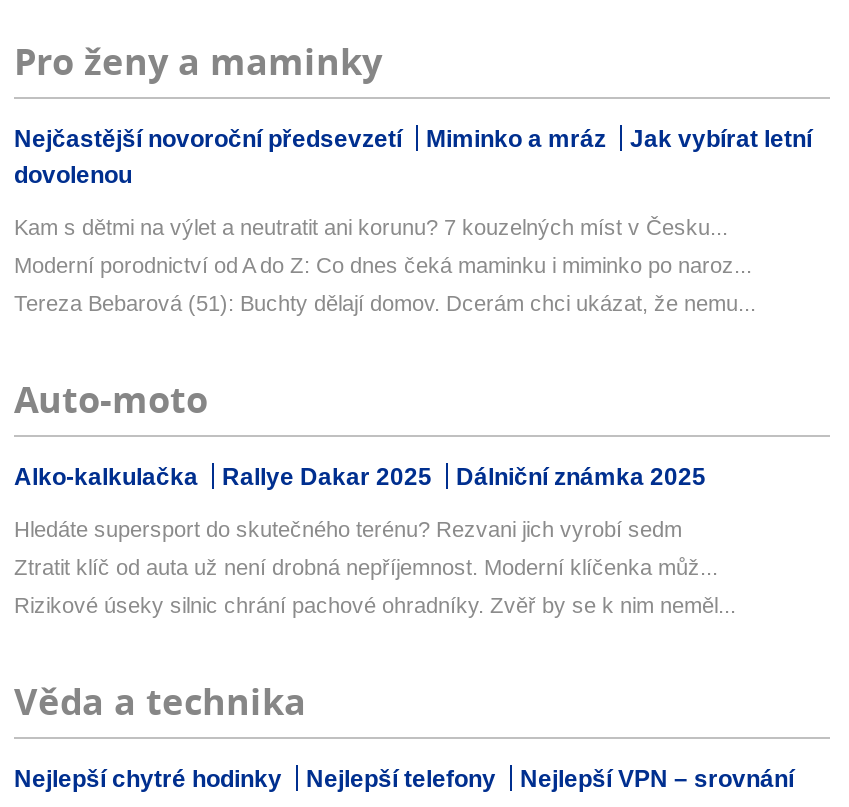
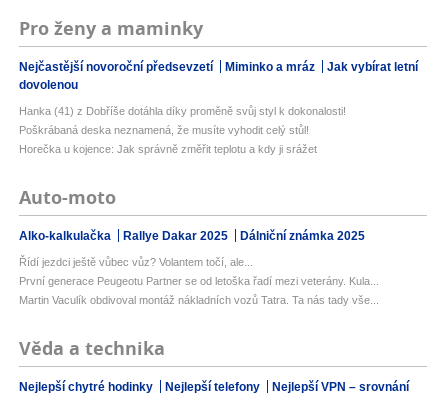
- Kam s dětmi na výlet a neutratit ani korunu? 7 kouzelných míst v Česku...
+ Hanka (41) z Dobříše dotáhla díky proměně svůj styl k dokonalosti!

- Moderní porodnictví od A do Z: Co dnes čeká maminku i miminko po naroz...
+ Poškrábaná deska neznamená, že musíte vyhodit celý stůl!

- Tereza Bebarová (51): Buchty dělají domov. Dcerám chci ukázat, že nemu...
+ Horečka u kojence: Jak správně změřit teplotu a kdy ji srážet

- Hledáte supersport do skutečného terénu? Rezvani jich vyrobí sedm
+ Řídí jezdci ještě vůbec vůz? Volantem točí, ale...

- Ztratit klíč od auta už není drobná nepříjemnost. Moderní klíčenka můž...
+ První generace Peugeotu Partner se od letoška řadí mezi veterány. Kula...

- Rizikové úseky silnic chrání pachové ohradníky. Zvěř by se k nim neměl...
+ Martin Vaculík obdivoval montáž nákladních vozů Tatra. Ta nás tady vše...
